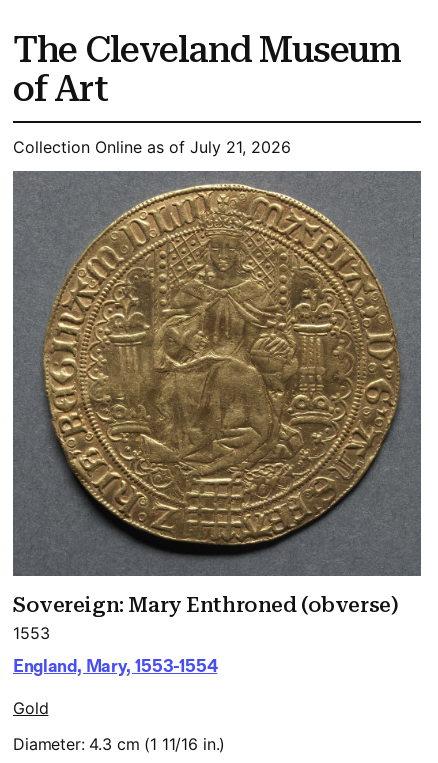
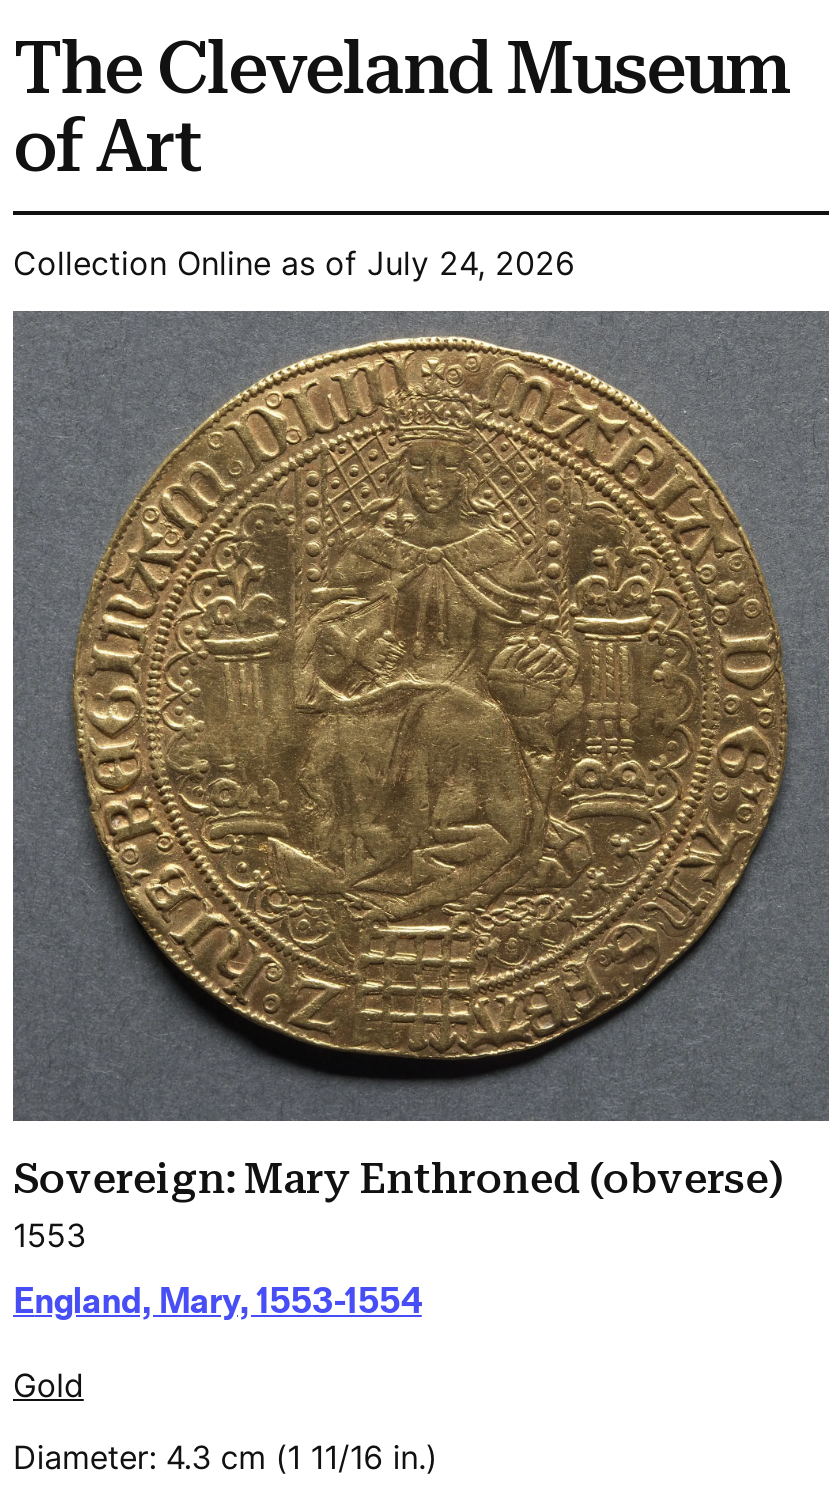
- Collection Online as of July 21, 2026
+ Collection Online as of July 24, 2026
